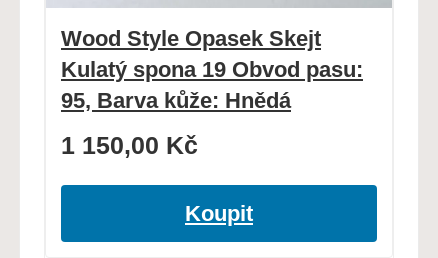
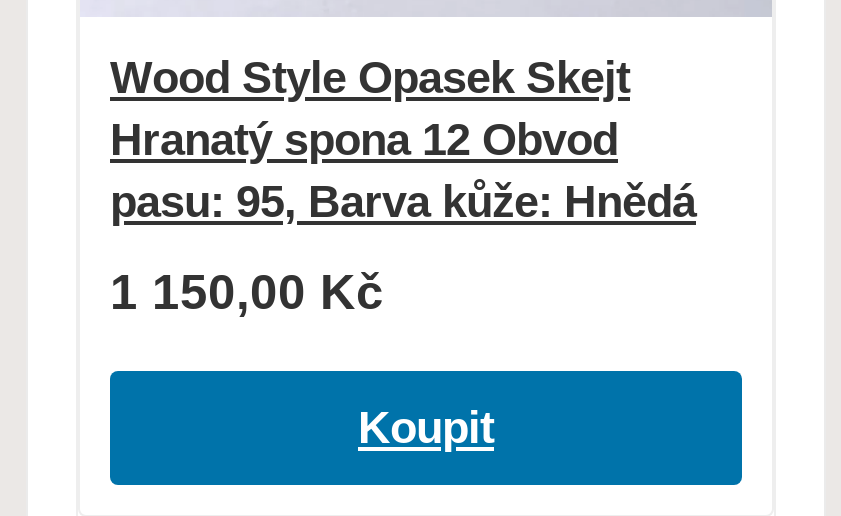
- Kulatý spona 19 Obvod pasu:
- 95, Barva kůže: Hnědá
+ Hranatý spona 12 Obvod
+ pasu: 95, Barva kůže: Hnědá
